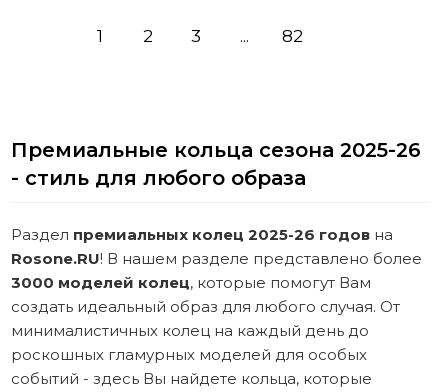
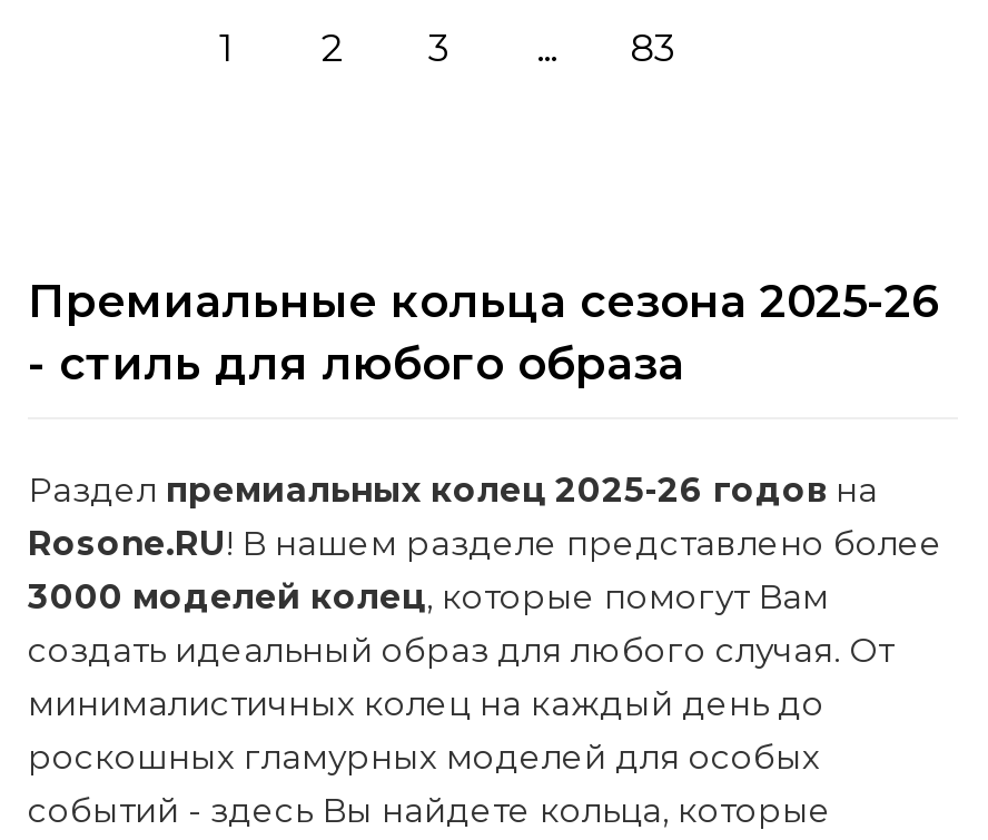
- 82
+ 83
